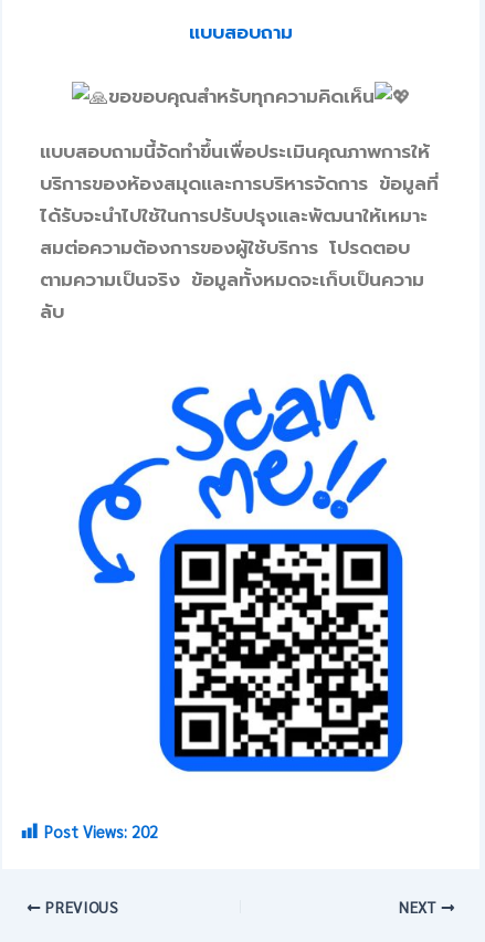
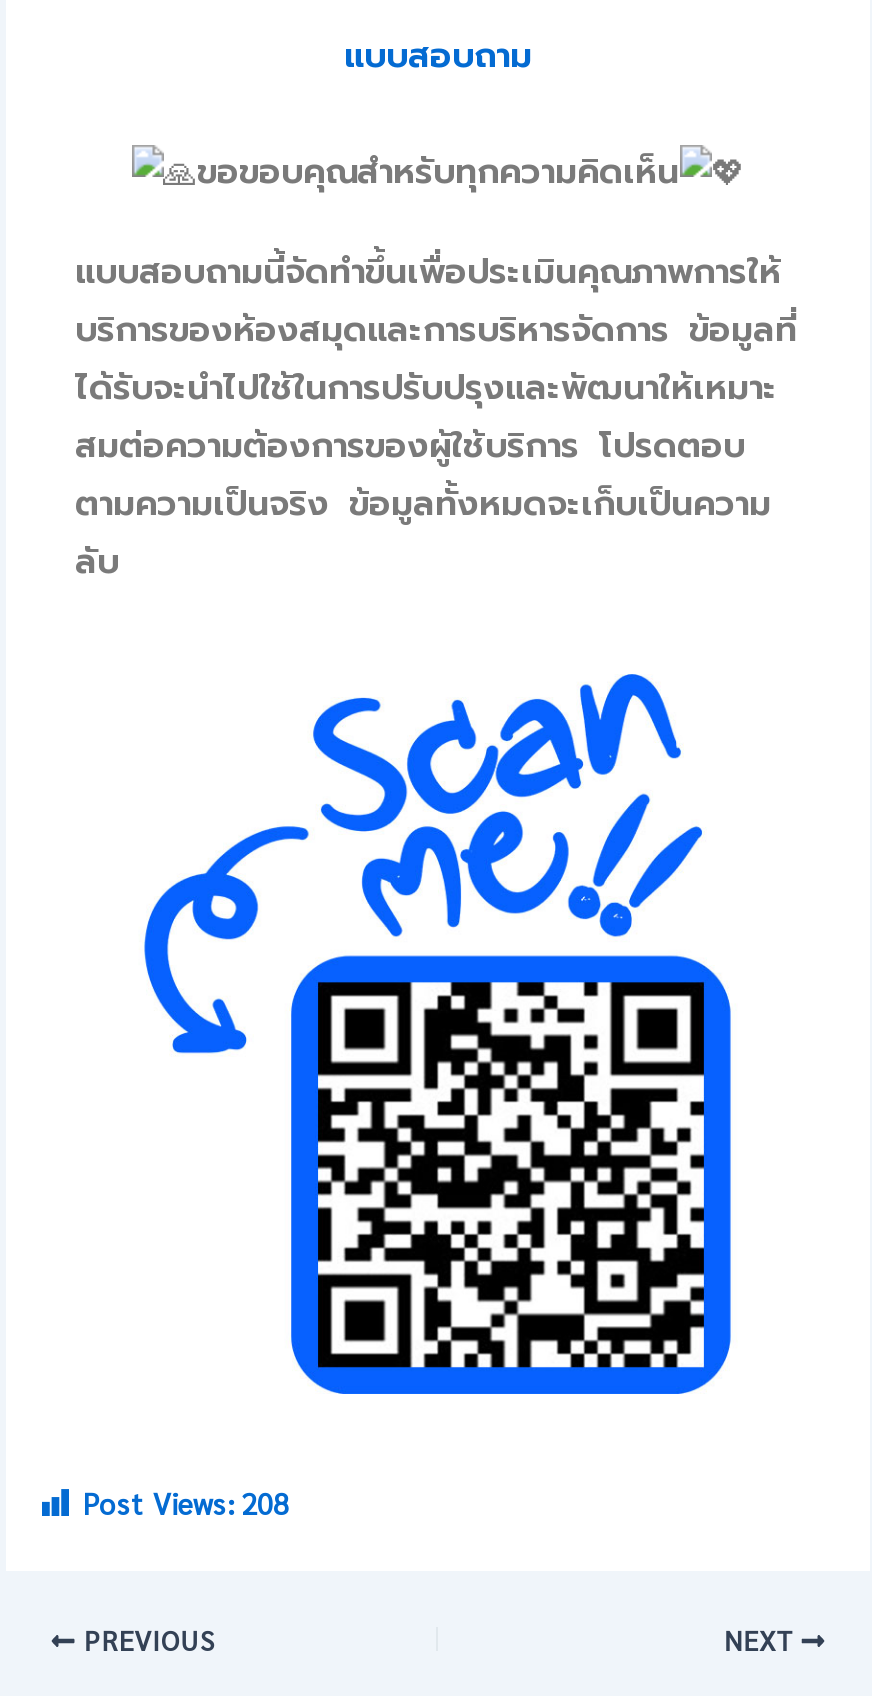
- Post Views: 202
+ Post Views: 208
